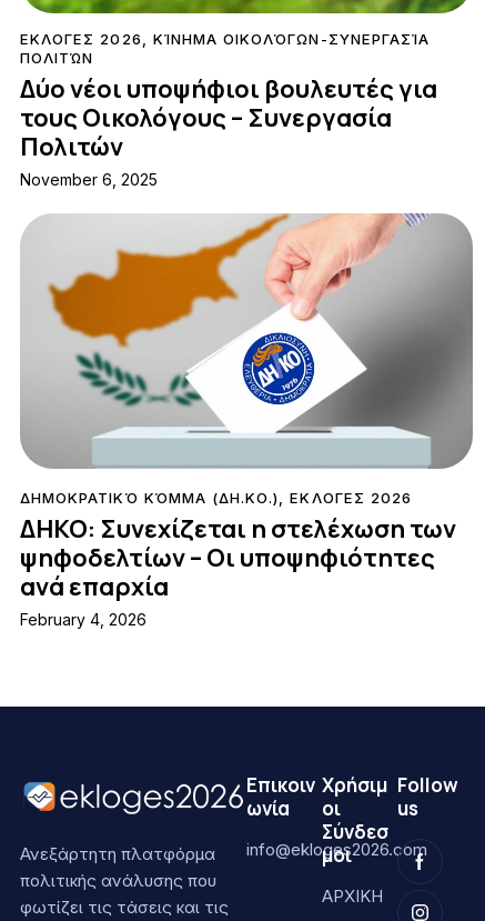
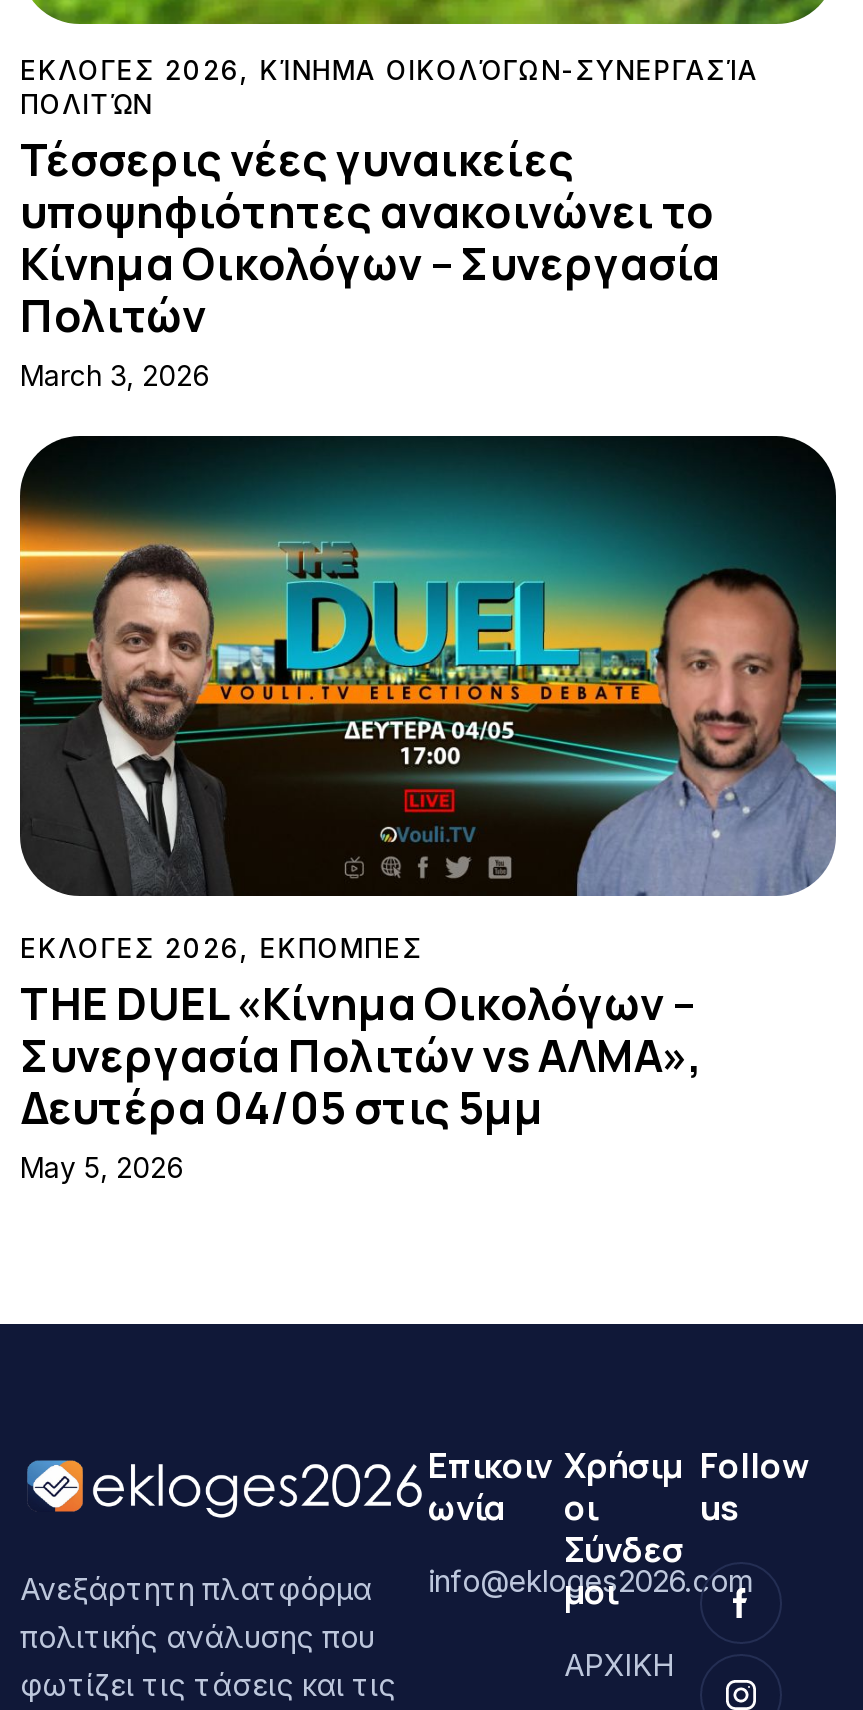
- Δύο νέοι υποψήφιοι βουλευτές για
- τους Οικολόγους – Συνεργασία
+ Τέσσερις νέες γυναικείες
+ υποψηφιότητες ανακοινώνει το
+ Κίνημα Οικολόγων – Συνεργασία

- November 6, 2025
+ March 3, 2026

- [image]
- ΔΗΜΟΚΡΑΤΙΚΌ ΚΌΜΜΑ (ΔΗ.ΚΟ.), ΕΚΛΟΓΕΣ 2026
- ΔΗΚΟ: Συνεχίζεται η στελέχωση των
- ψηφοδελτίων – Οι υποψηφιότητες
- ανά επαρχία
- February 4, 2026
+ [image]
+ ΕΚΛΟΓΕΣ 2026, ΕΚΠΟΜΠΕΣ
+ THE DUEL «Κίνημα Οικολόγων –
+ Συνεργασία Πολιτών vs ΑΛΜΑ»,
+ Δευτέρα 04/05 στις 5μμ
+ May 5, 2026
